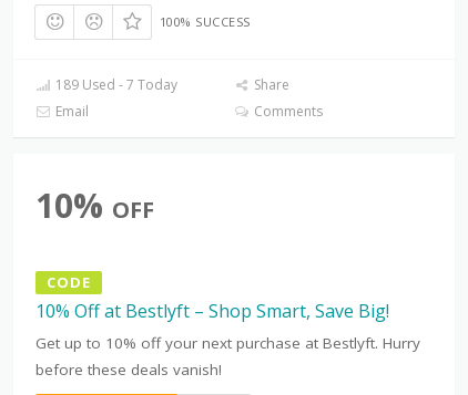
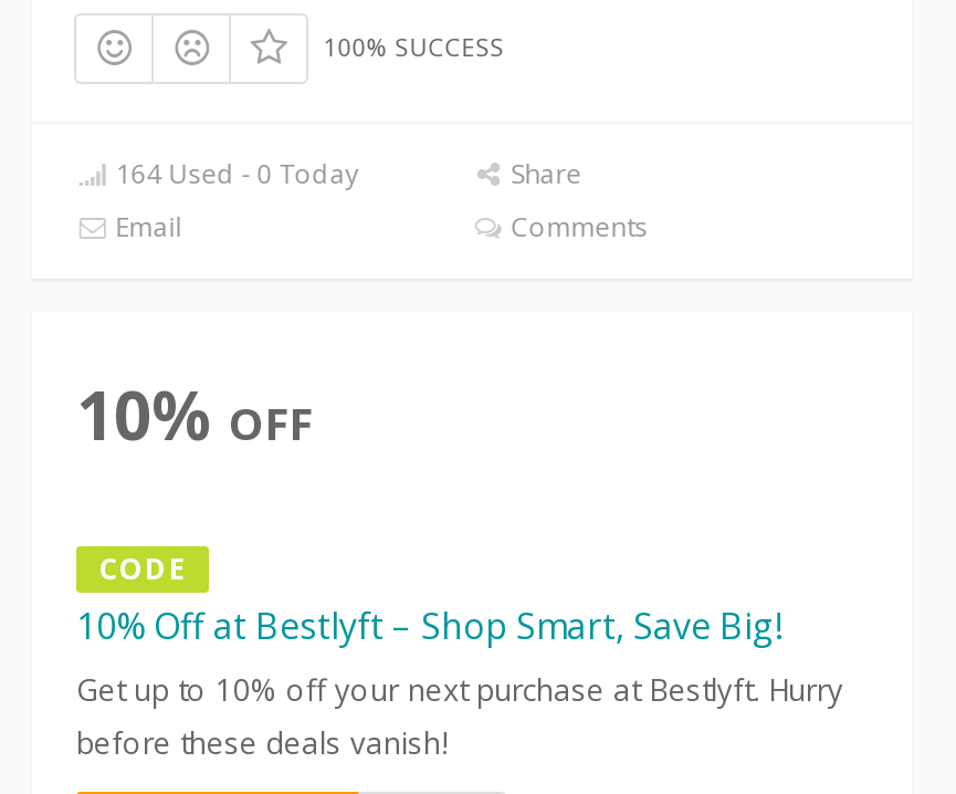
- 189 Used - 7 Today
+ 164 Used - 0 Today
